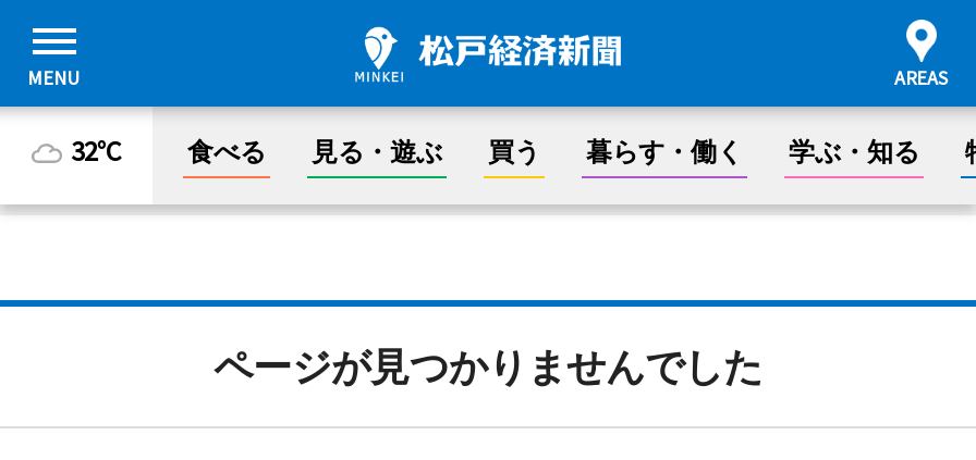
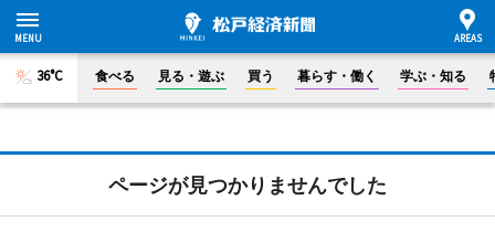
- 32°C
+ 36°C
